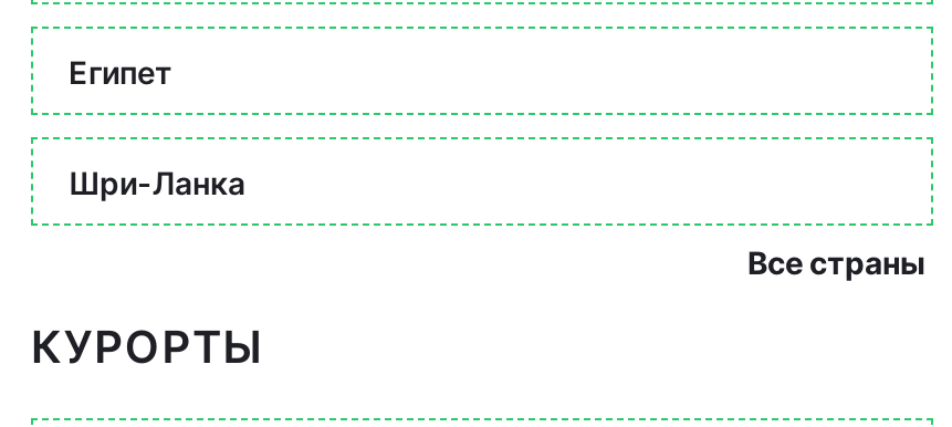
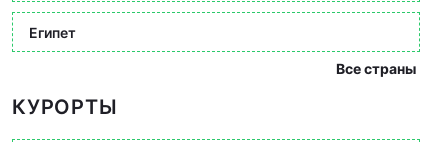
- Шри-Ланка
